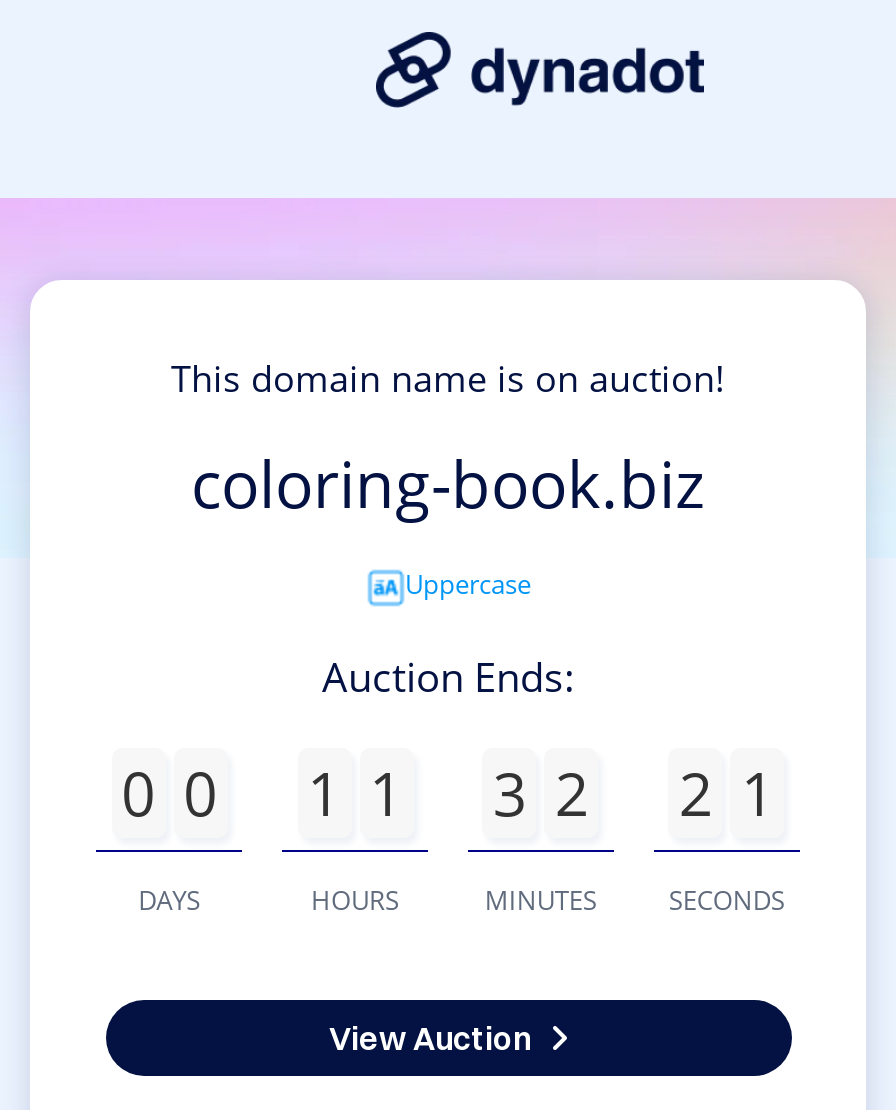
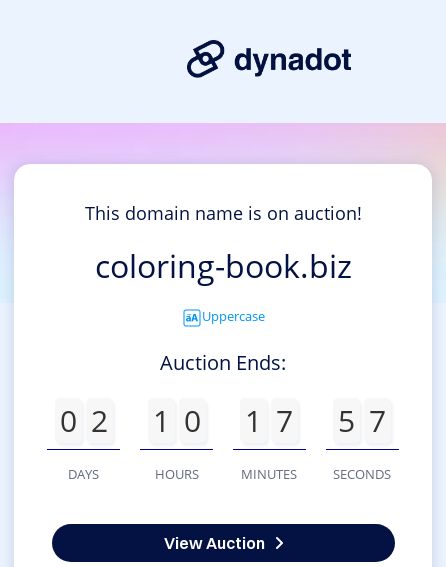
- 0 0
+ 0 2

- 1 1
+ 1 0

- 3 2
+ 1 7

- 2 1
+ 5 7
